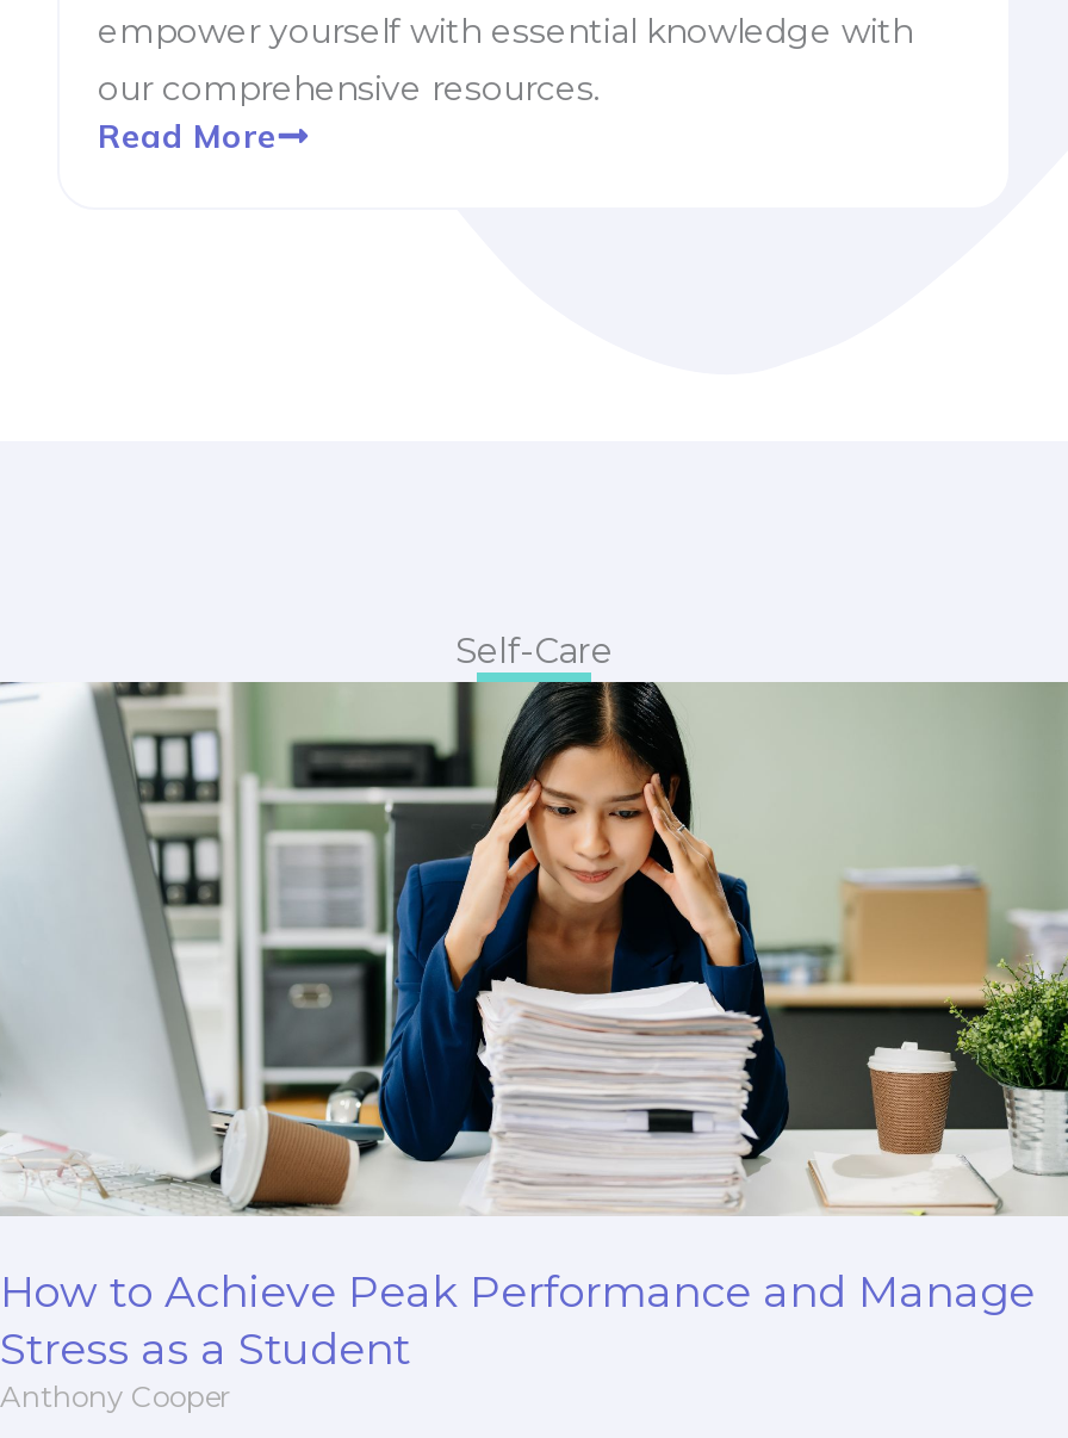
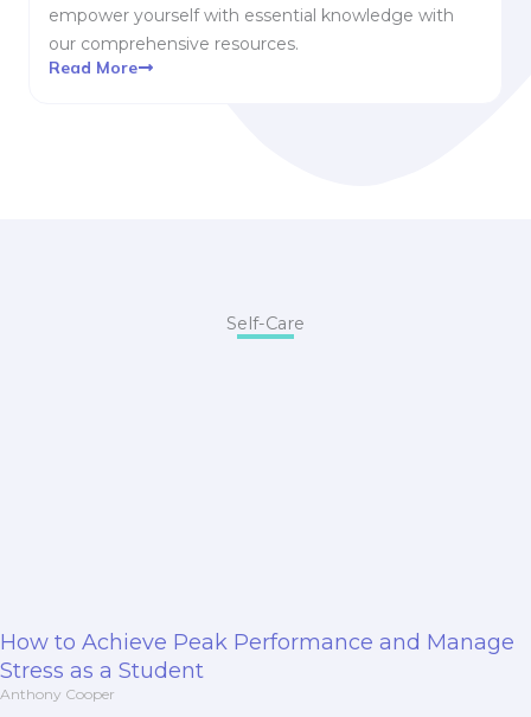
- [image]
